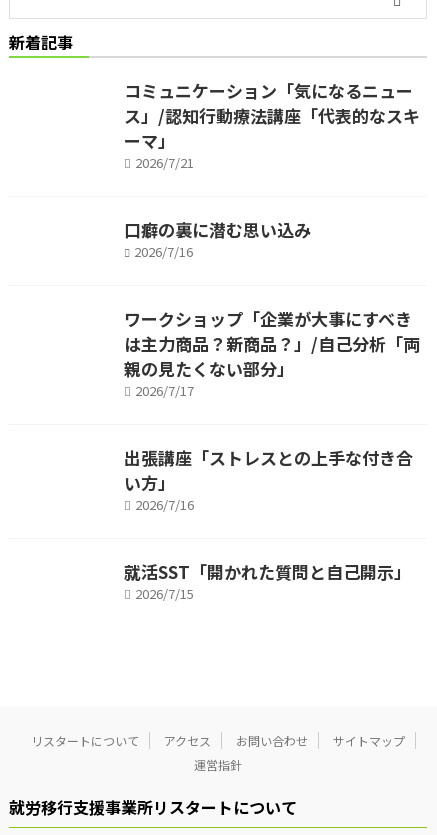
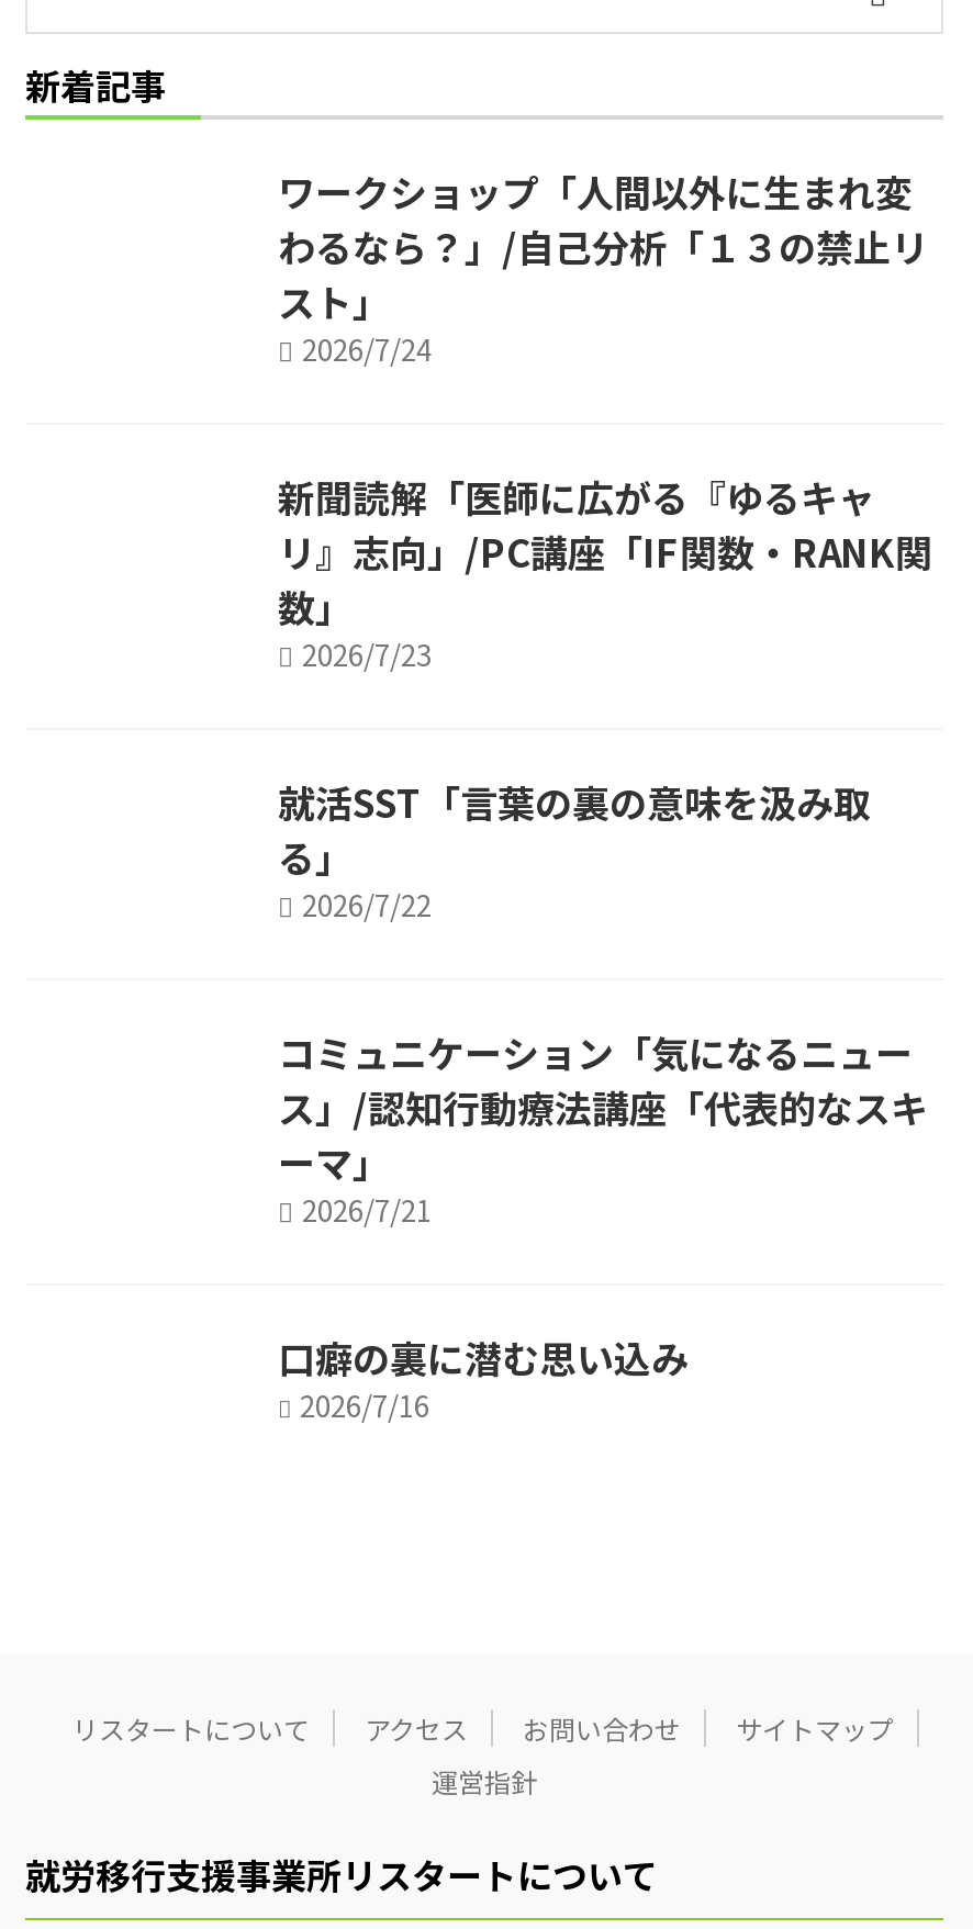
+ ワークショップ「人間以外に生まれ変
+ わるなら？」/自己分析「１３の禁止リ
+ スト」
+ 2026/7/24
+ 新聞読解「医師に広がる『ゆるキャ
+ リ』志向」/PC講座「IF関数・RANK関
+ 数」
+ 2026/7/23
+ 就活SST「言葉の裏の意味を汲み取
+ る」
+ 2026/7/22

moved down: コミュニケーション「気になるニュー | ス」/認知行動療法講座「代表的なスキ | ーマ」 | 2026/7/21 | 口癖の裏に潜む思い込み | 2026/7/16

- ワークショップ「企業が大事にすべき
- は主力商品？新商品？」/自己分析「両
- 親の見たくない部分」
- 2026/7/17
- 出張講座「ストレスとの上手な付き合
- い方」
- 2026/7/16
- 就活SST「開かれた質問と自己開示」
- 2026/7/15
